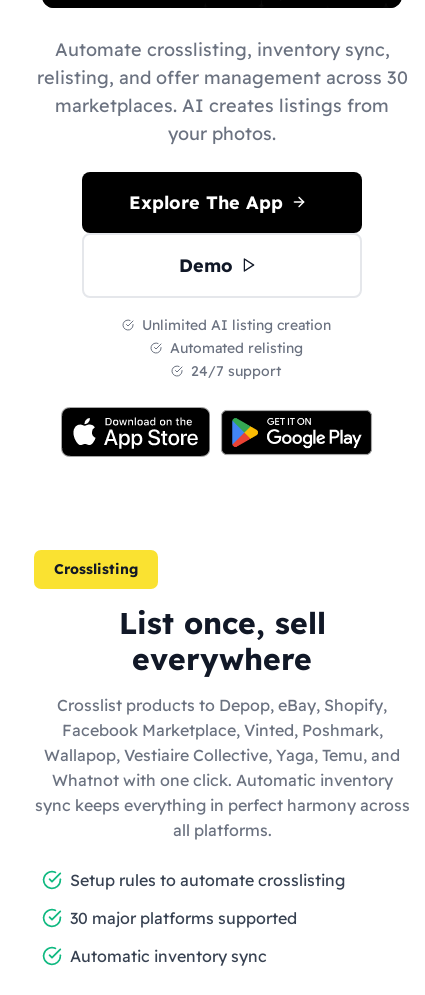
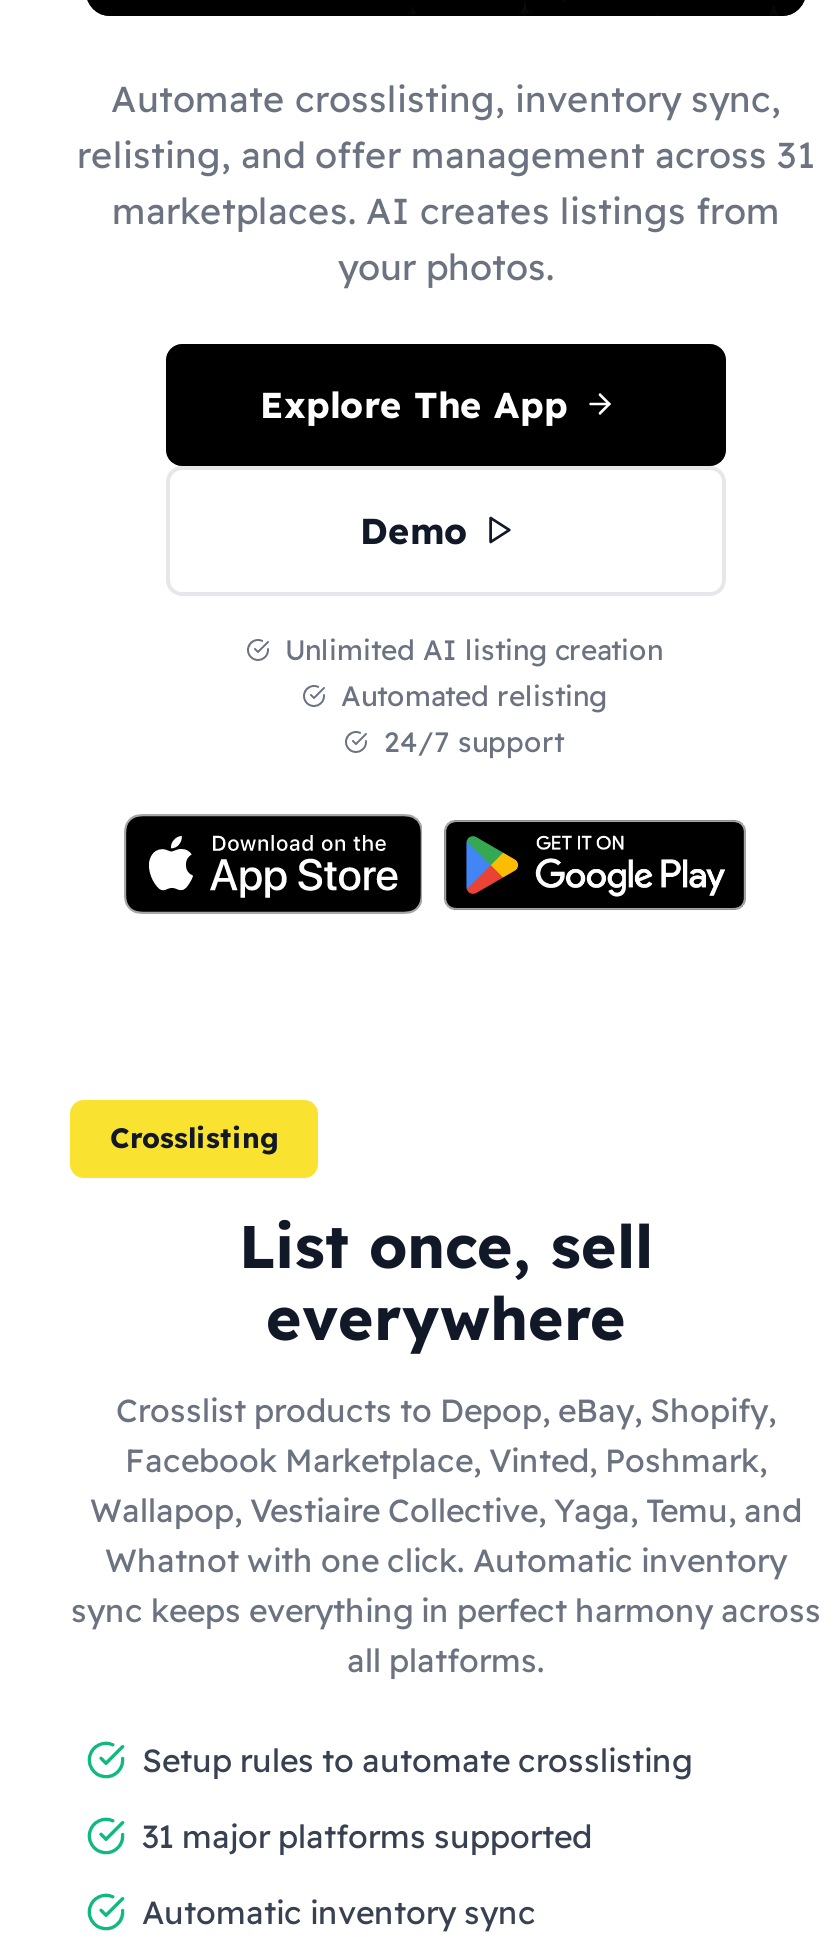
- relisting, and offer management across 30
+ relisting, and offer management across 31

- 30 major platforms supported
+ 31 major platforms supported
